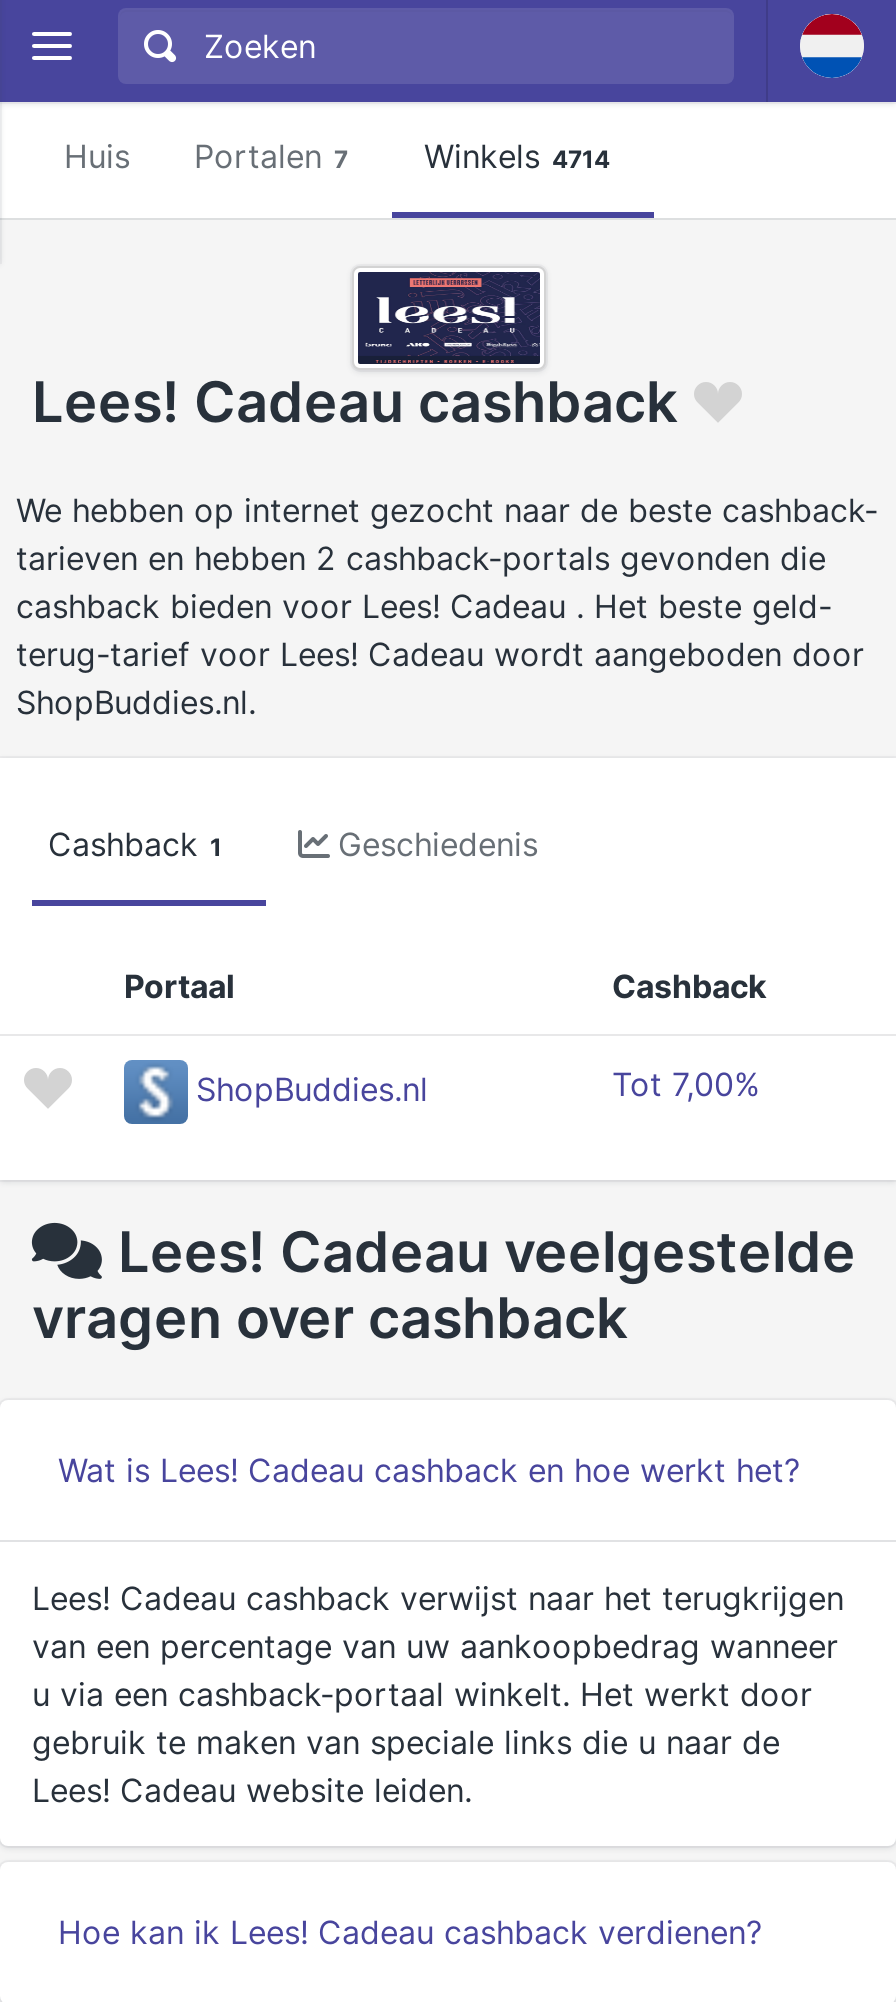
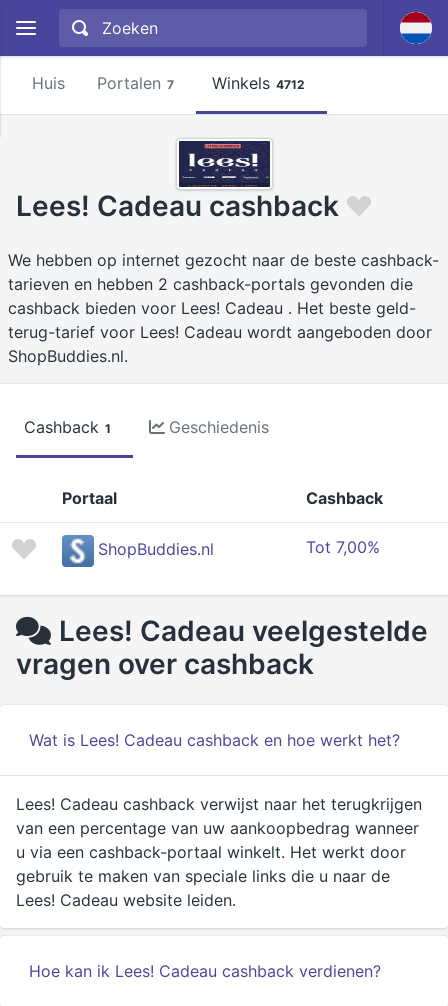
- Huis Portalen 7 Winkels 4714
+ Huis Portalen 7 Winkels 4712
